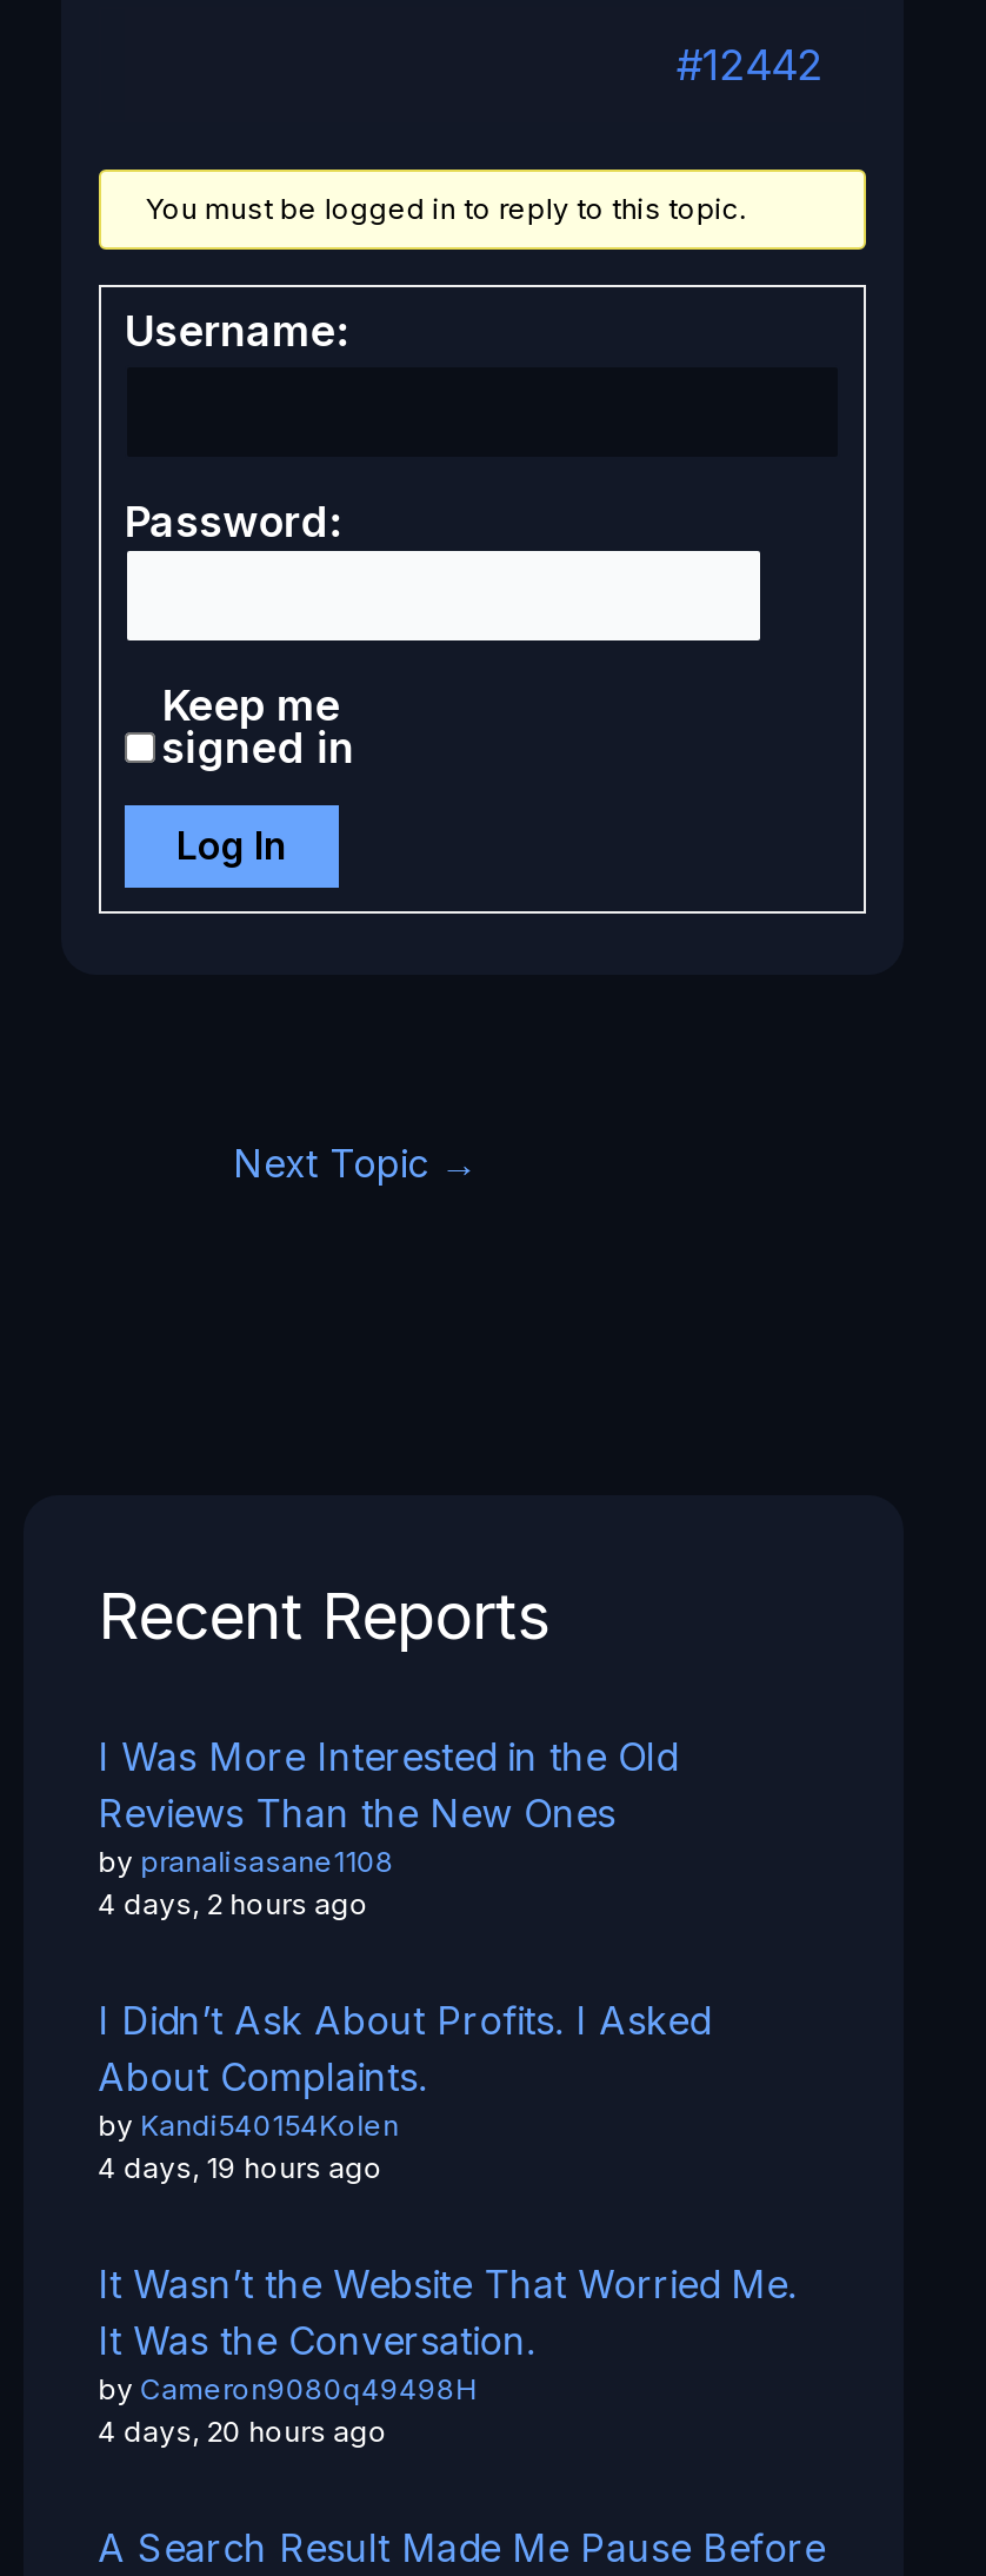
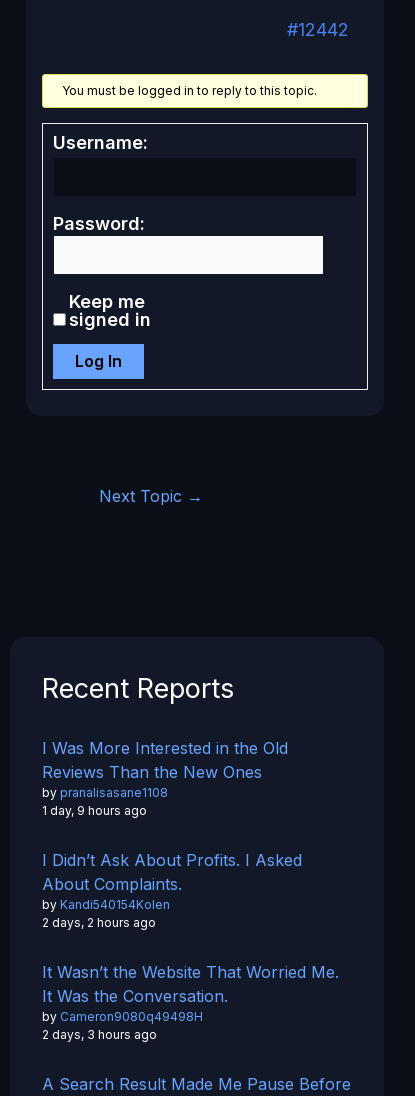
- 4 days, 2 hours ago
+ 1 day, 9 hours ago

- 4 days, 19 hours ago
+ 2 days, 2 hours ago

- 4 days, 20 hours ago
+ 2 days, 3 hours ago
